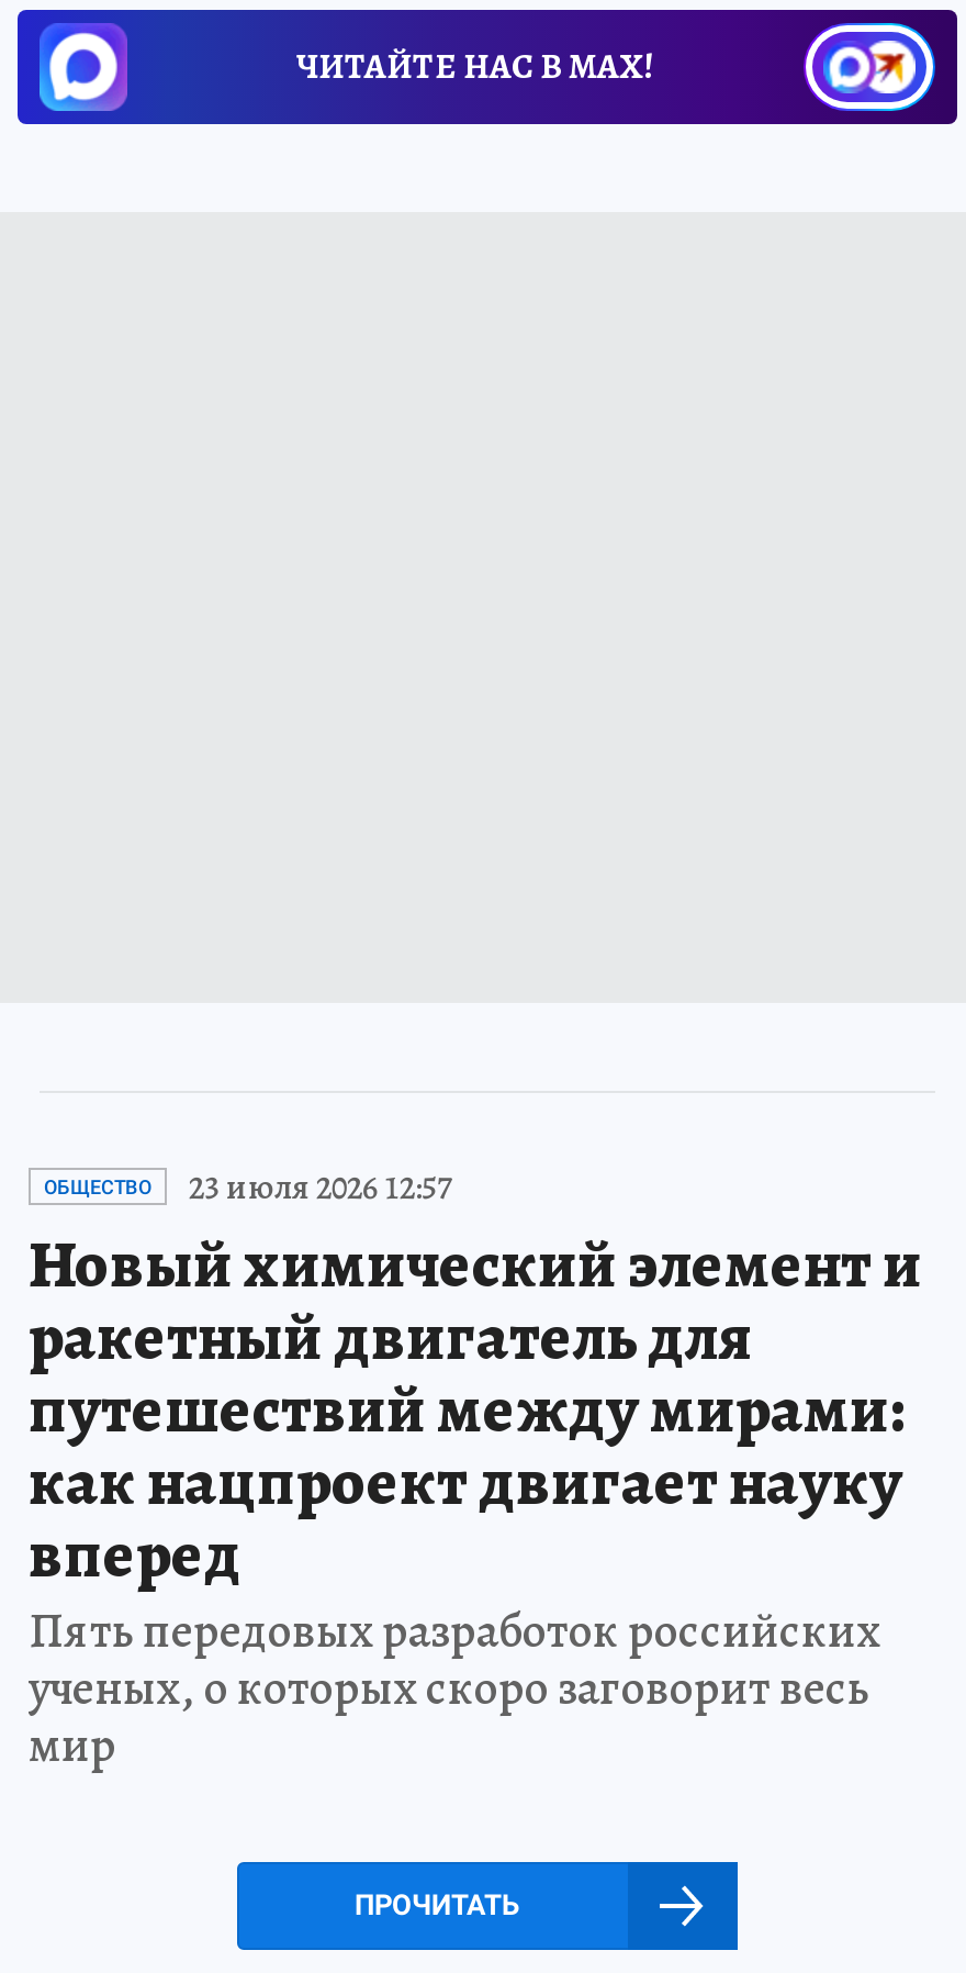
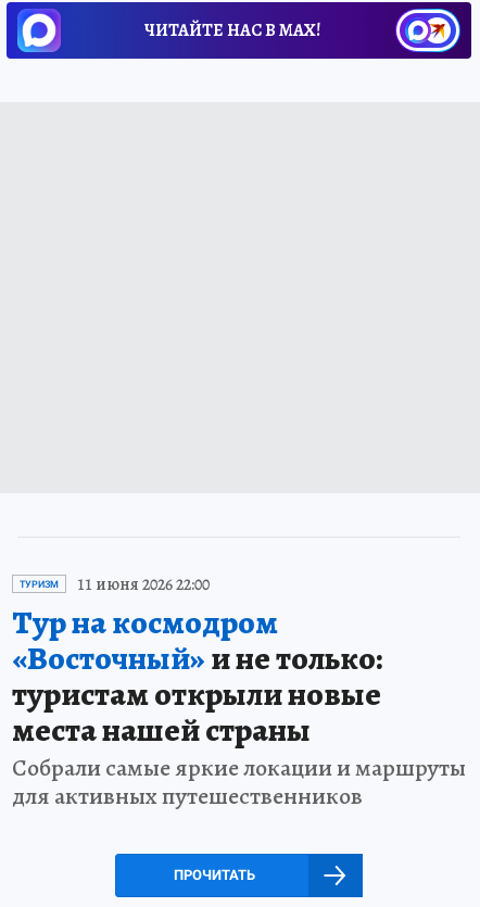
- ОБЩЕСТВО
- 23 июля 2026 12:57
- Новый химический элемент и
- ракетный двигатель для
- путешествий между мирами:
- как нацпроект двигает науку
- вперед
- Пять передовых разработок российских
- ученых, о которых скоро заговорит весь
- мир
+ ТУРИЗМ
+ 11 июня 2026 22:00
+ Тур на космодром
+ «Восточный»и не только:
+ туристам открыли новые
+ места нашей страны
+ Собрали самые яркие локации и маршруты
+ для активных путешественников
